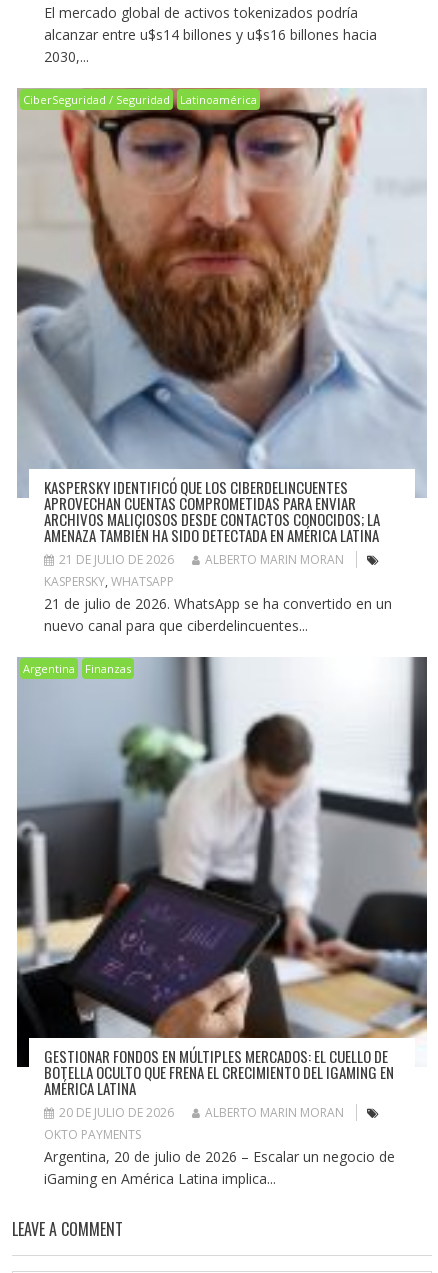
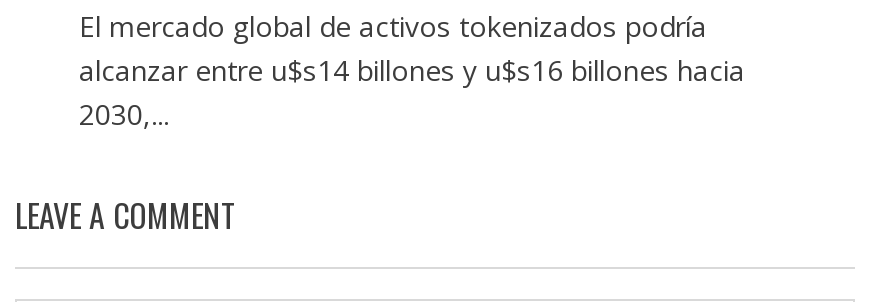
- [image]
- CiberSeguridad / Seguridad
- Latinoamérica

- [image]
- KASPERSKY IDENTIFICÓ QUE LOS CIBERDELINCUENTES
- APROVECHAN CUENTAS COMPROMETIDAS PARA ENVIAR
- ARCHIVOS MALICIOSOS DESDE CONTACTOS CONOCIDOS; LA
- AMENAZA TAMBIÉN HA SIDO DETECTADA EN AMÉRICA LATINA
- 21 DE JULIO DE 2026
- ALBERTO MARIN MORAN
- KASPERSKY, WHATSAPP
- 21 de julio de 2026. WhatsApp se ha convertido en un
- nuevo canal para que ciberdelincuentes...
- Argentina
- Finanzas

- GESTIONAR FONDOS EN MÚLTIPLES MERCADOS: EL CUELLO DE
- BOTELLA OCULTO QUE FRENA EL CRECIMIENTO DEL IGAMING EN
- AMÉRICA LATINA
- 20 DE JULIO DE 2026
- ALBERTO MARIN MORAN
- OKTO PAYMENTS
- Argentina, 20 de julio de 2026 – Escalar un negocio de
- iGaming en América Latina implica...
